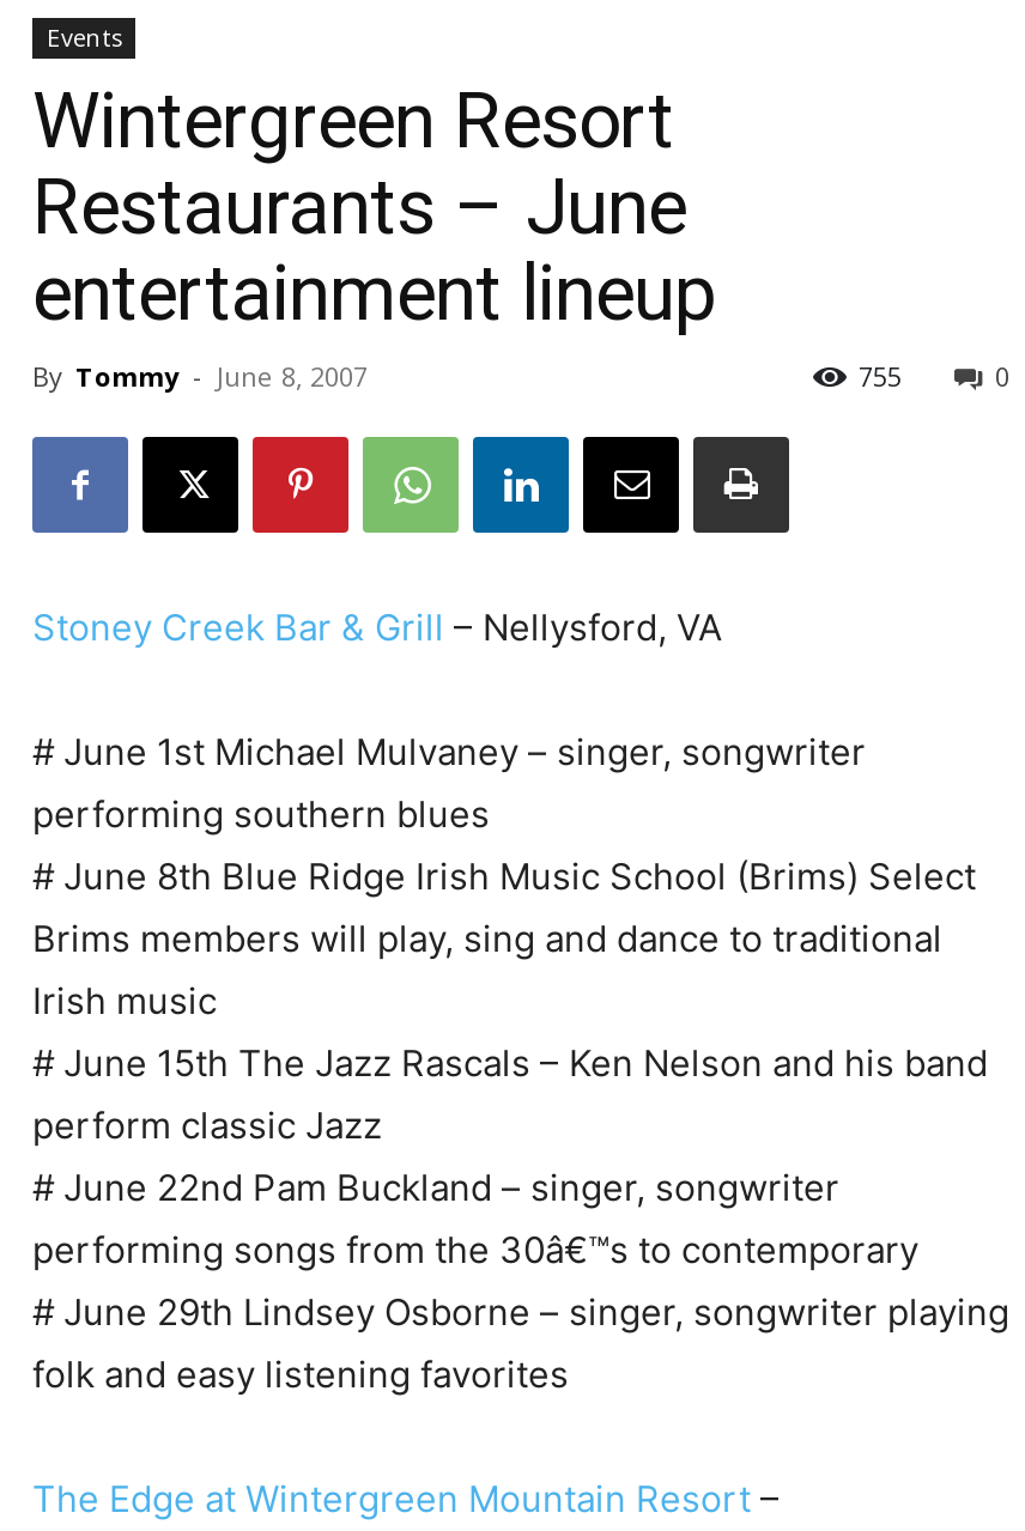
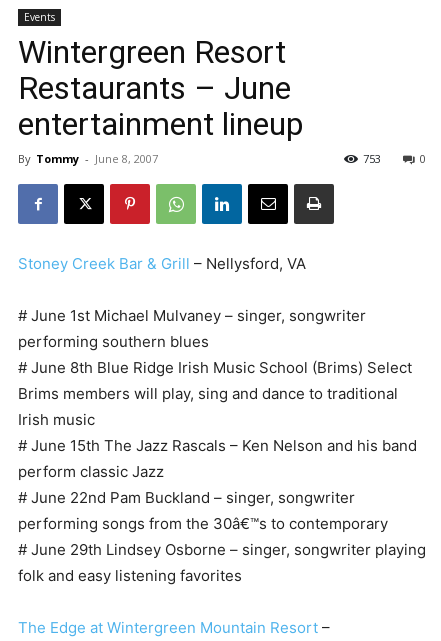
- 755
+ 753
